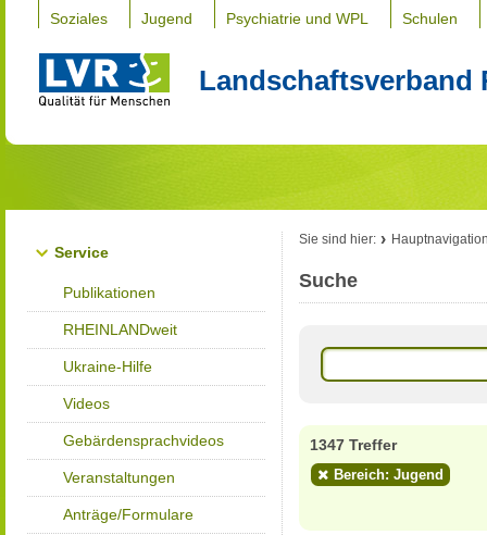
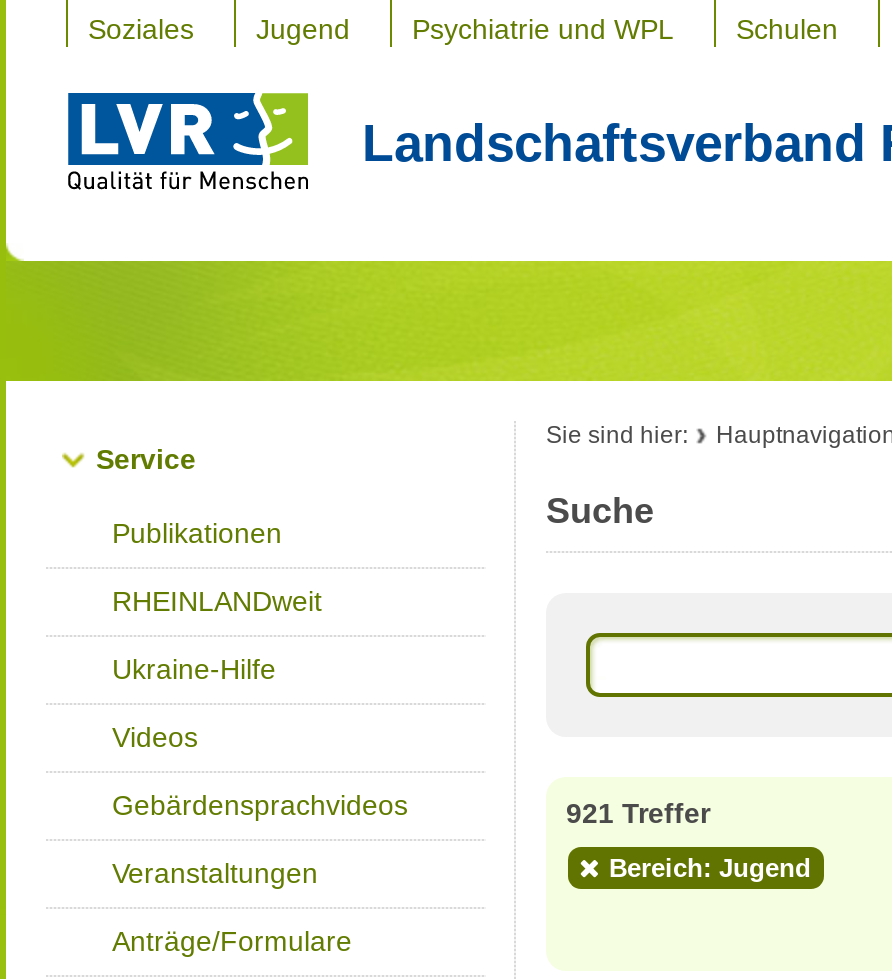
- 1347 Treffer
+ 921 Treffer
